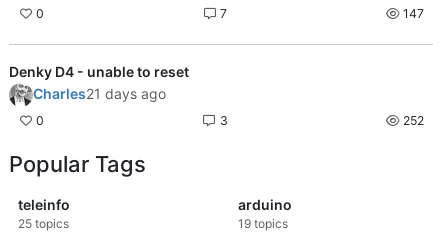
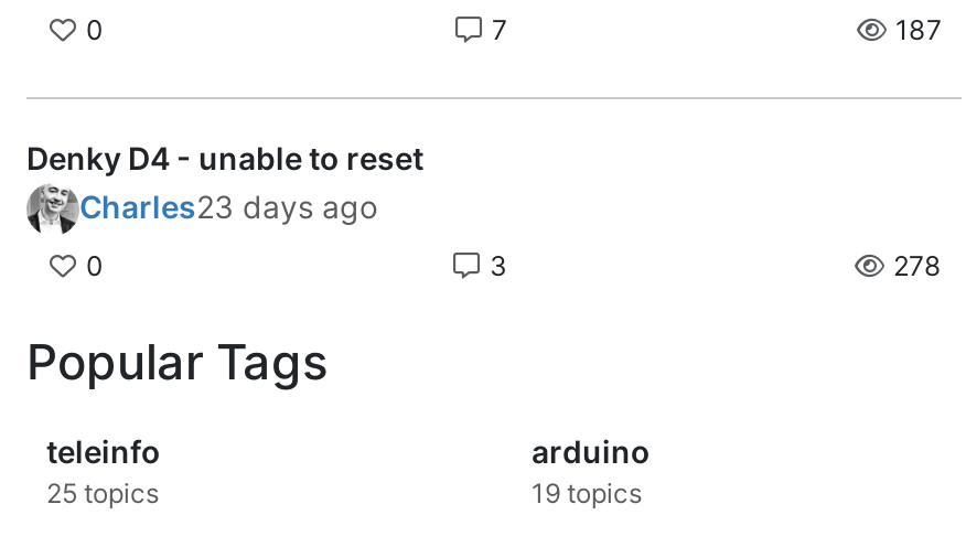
- 147
+ 187

- Charles21 days ago
+ Charles23 days ago

- 252
+ 278
